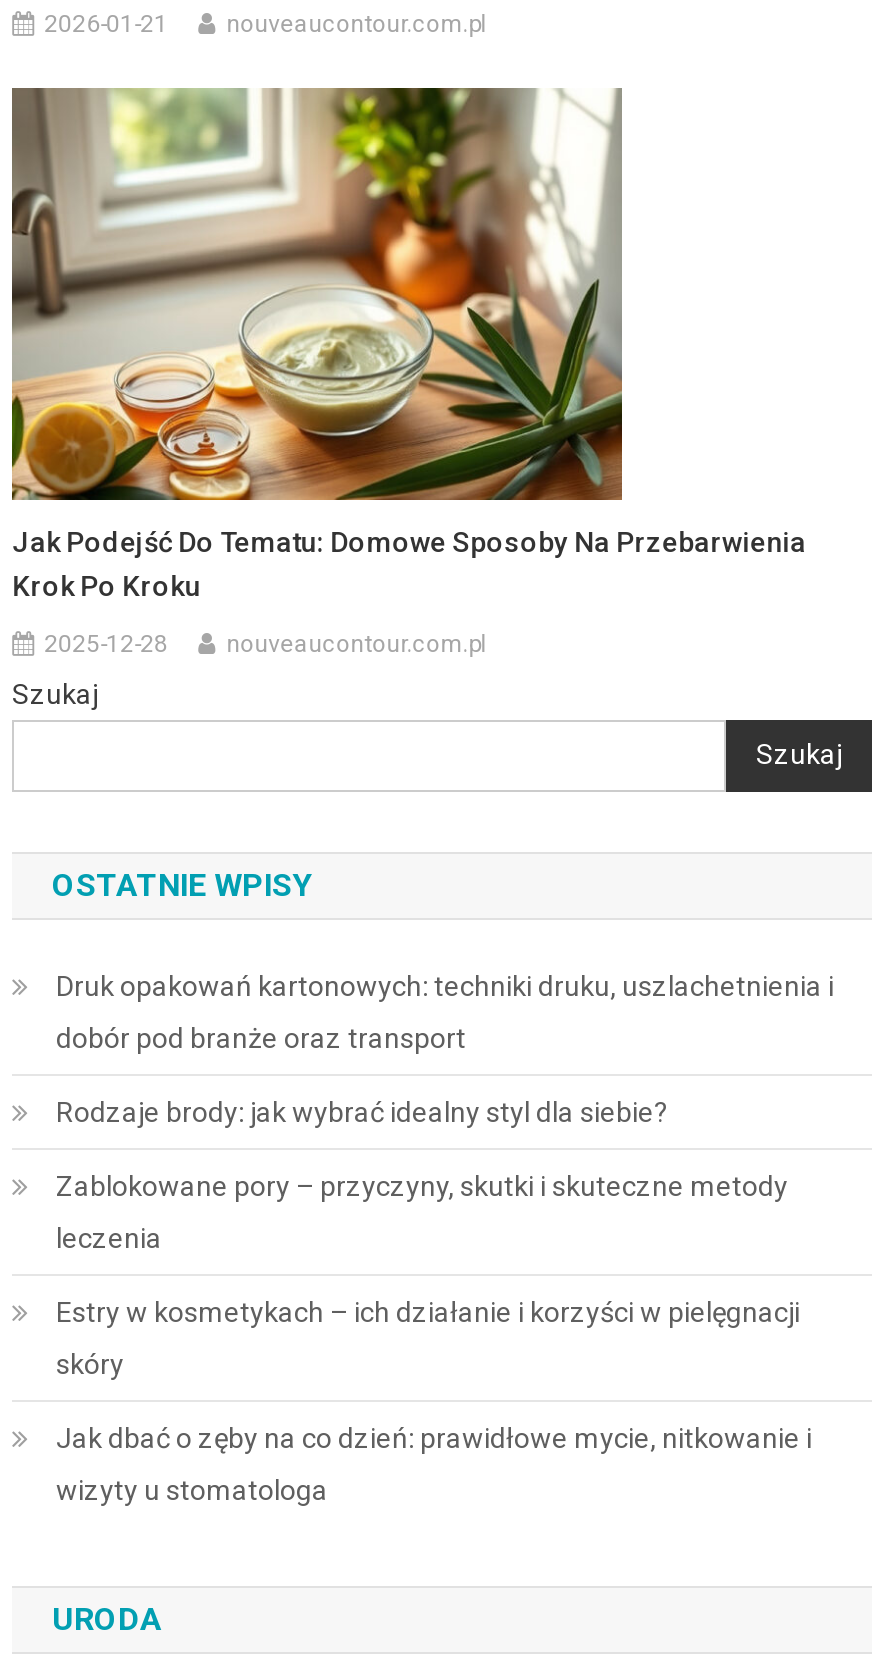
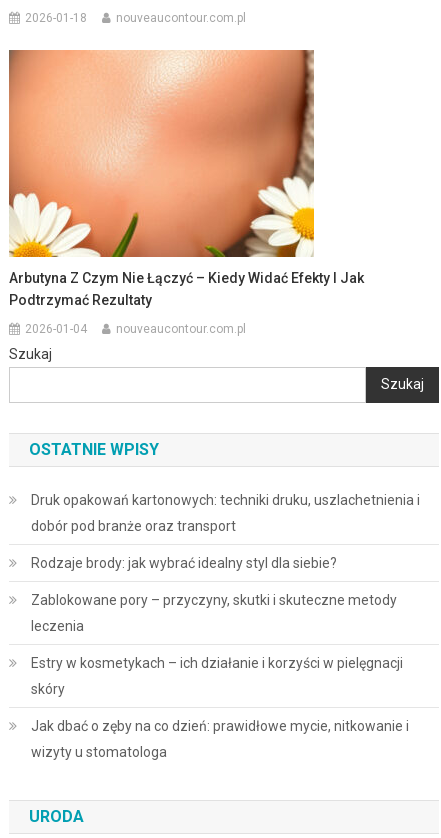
- 2026-01-21
+ 2026-01-18

- [image]
- Jak Podejść Do Tematu: Domowe Sposoby Na Przebarwienia
- Krok Po Kroku
+ [image]
+ Arbutyna Z Czym Nie Łączyć – Kiedy Widać Efekty I Jak
+ Podtrzymać Rezultaty

- 2025-12-28
+ 2026-01-04
